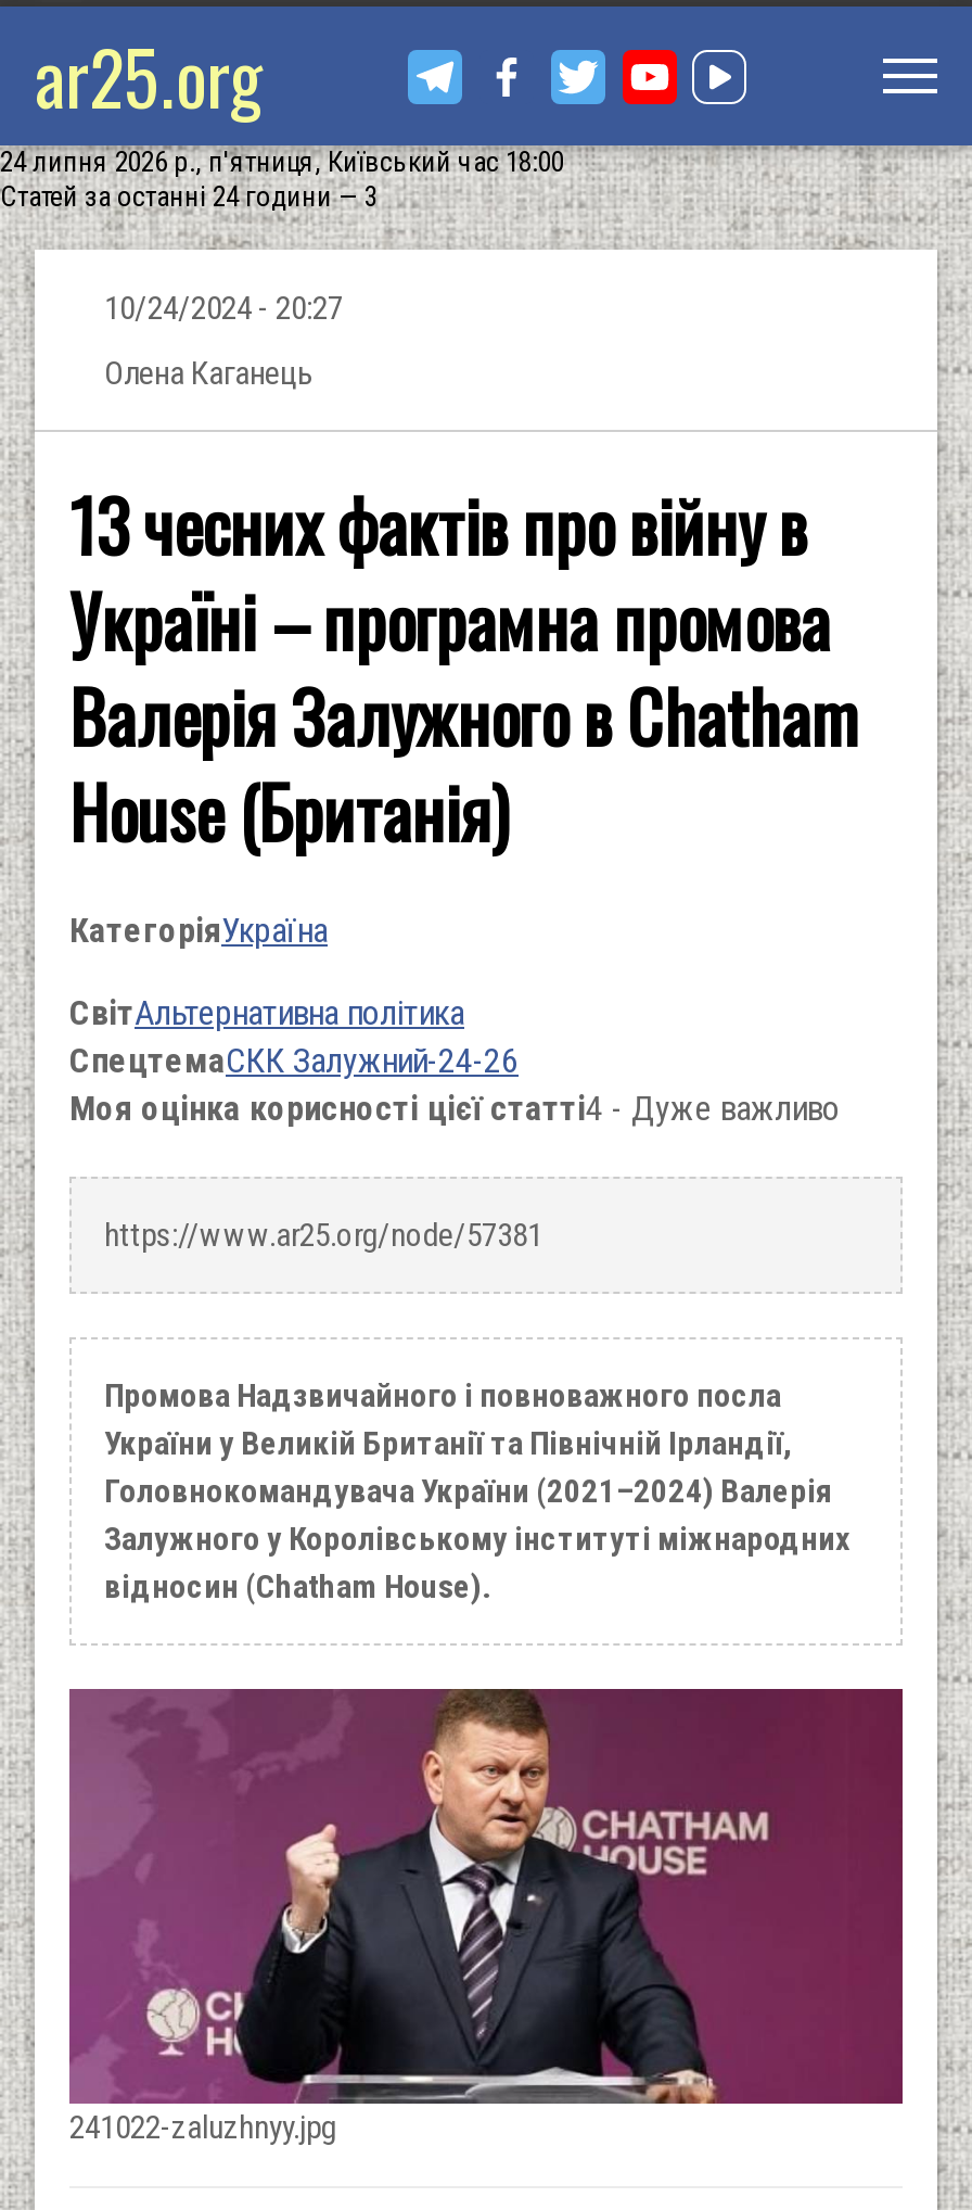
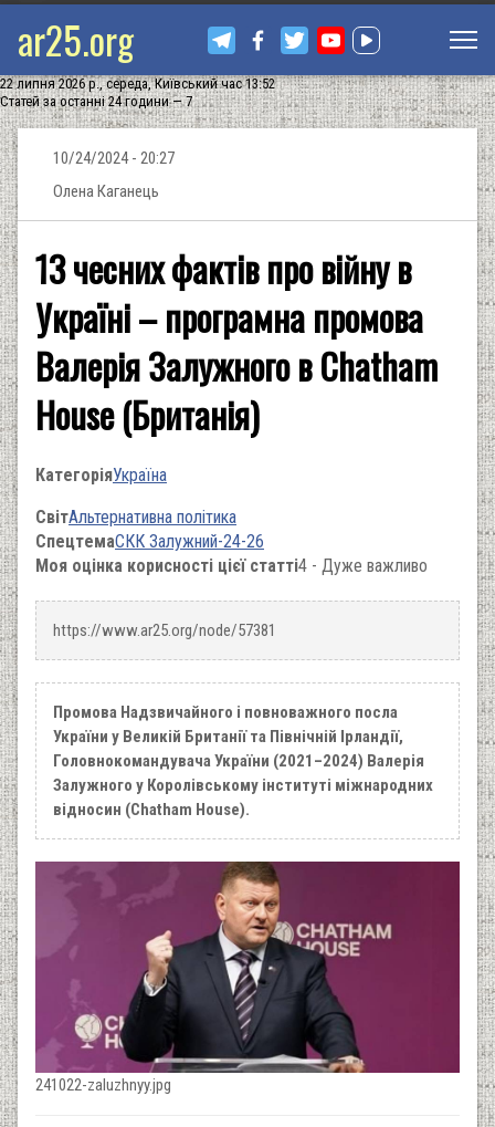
- 24 липня 2026 р., п'ятниця, Київський час 18:00
+ 22 липня 2026 р., середа, Київський час 13:52

- Статей за останні 24 години — 3
+ Статей за останні 24 години — 7
